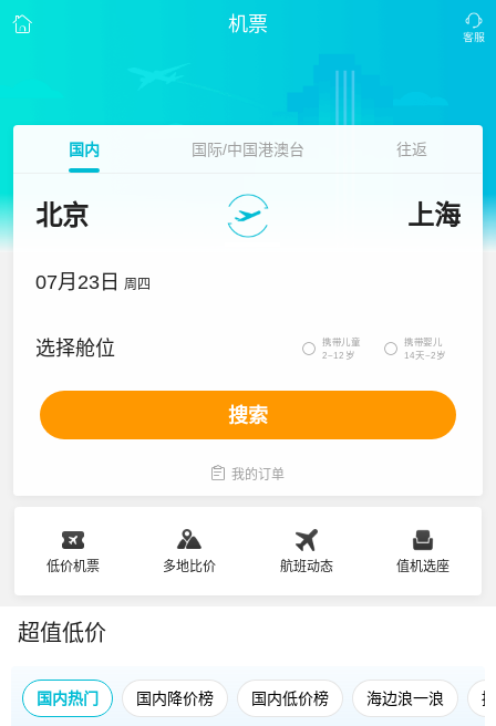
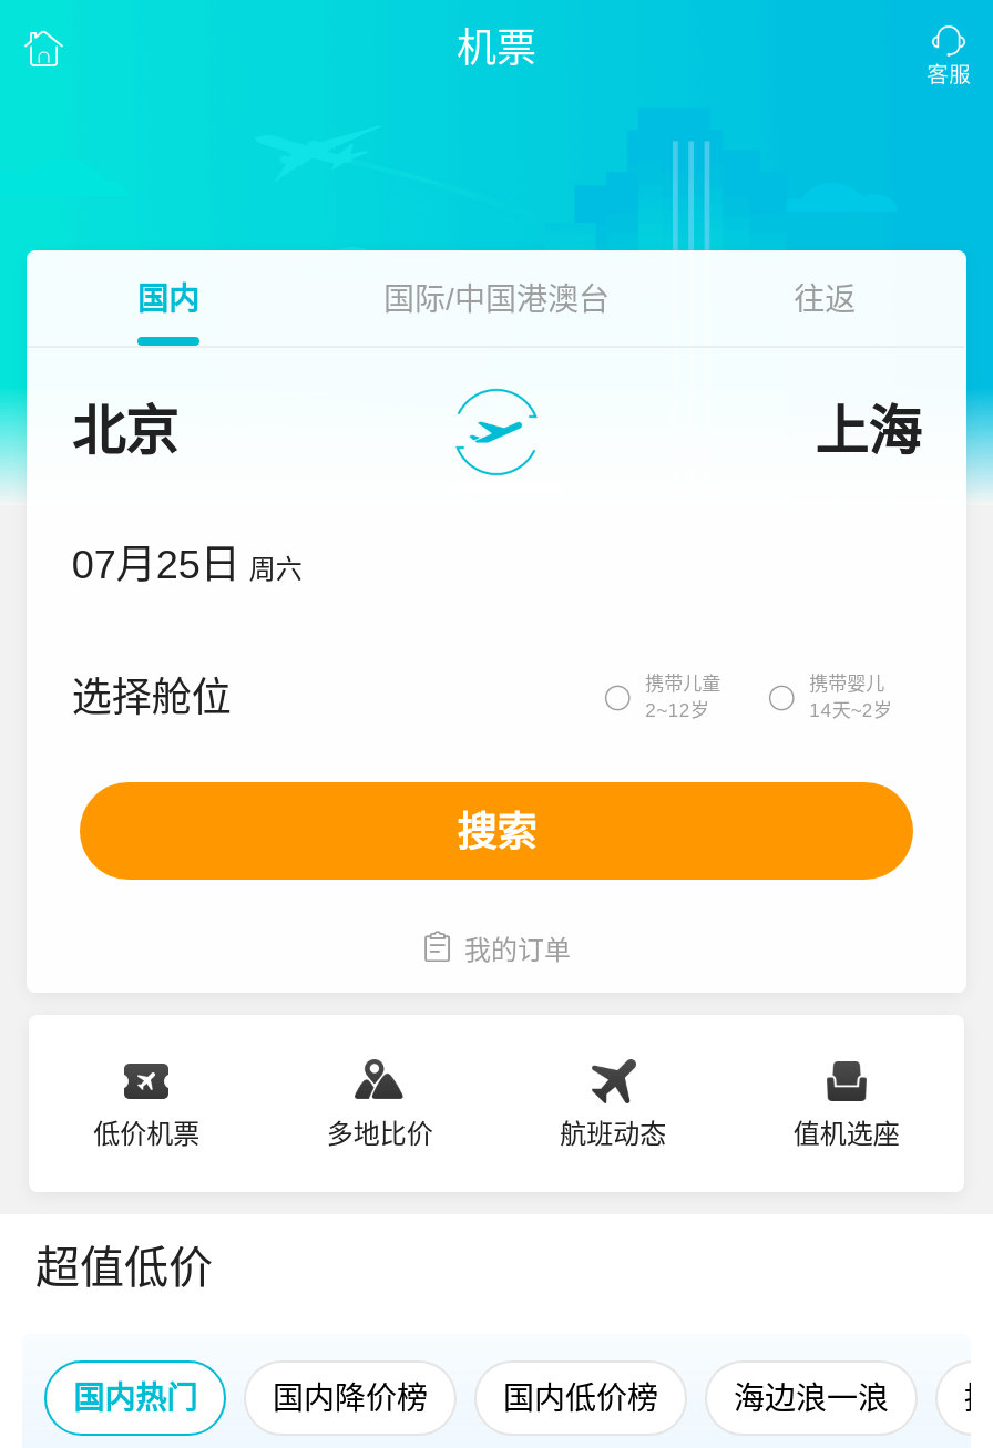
- 07月23日 周四
+ 07月25日 周六
